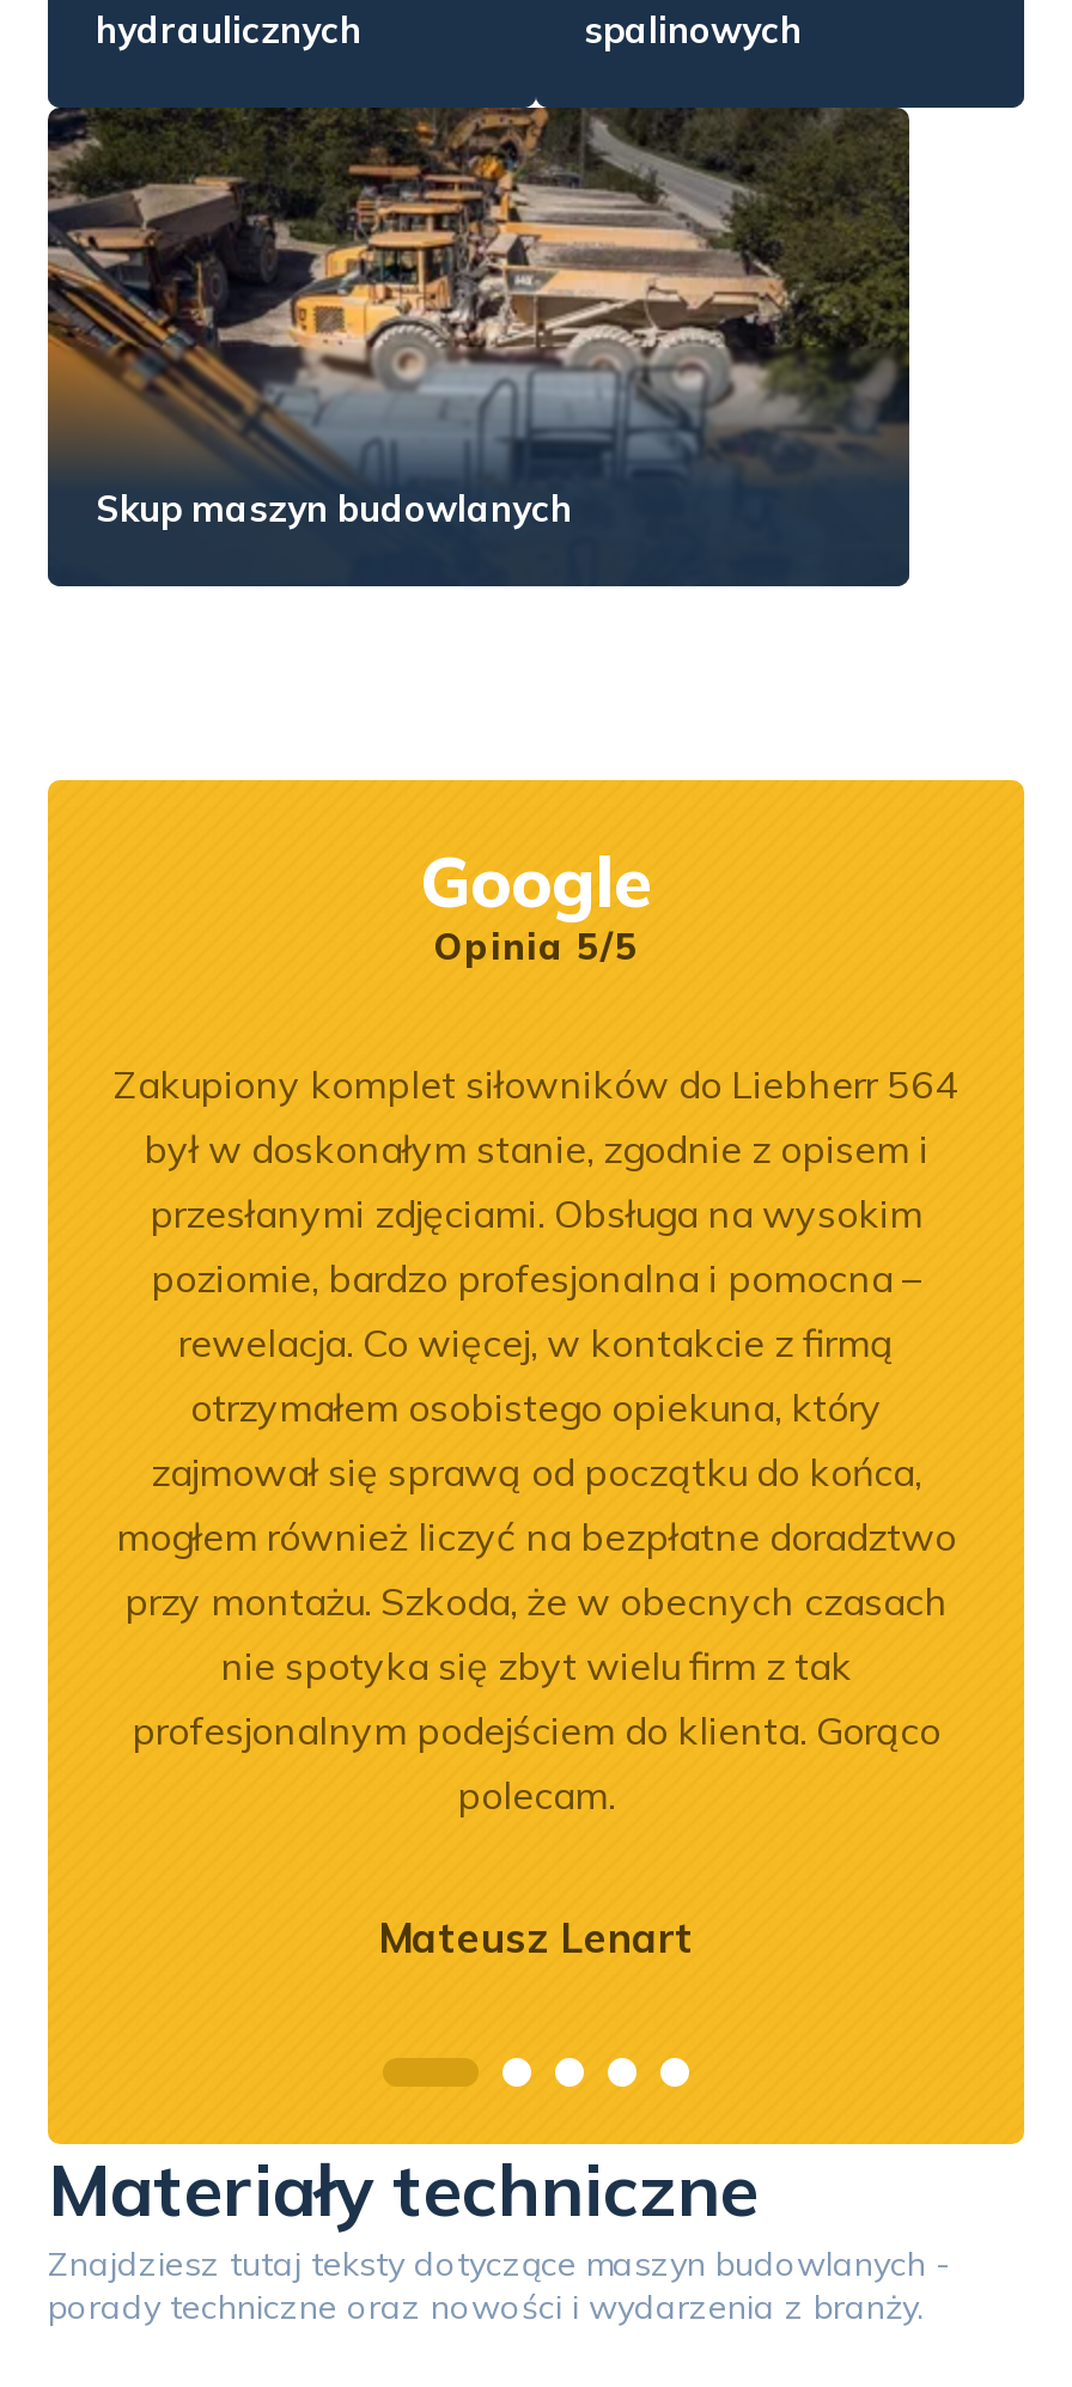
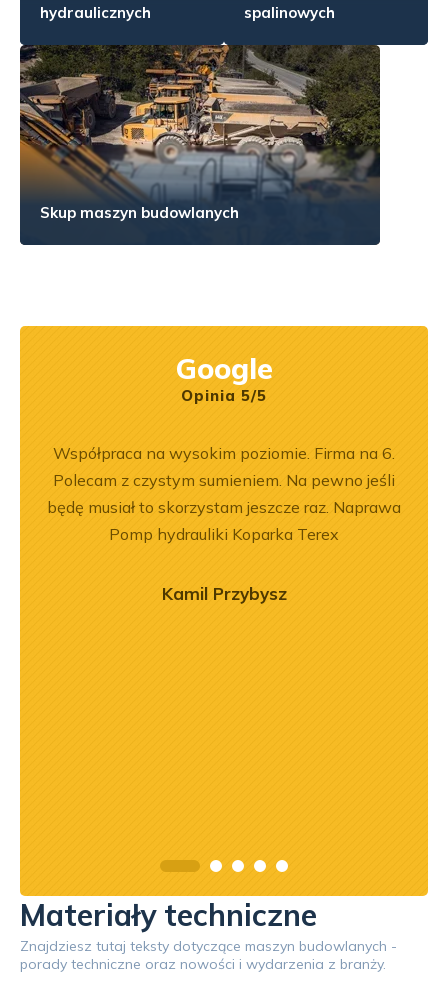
- Zakupiony komplet siłowników do Liebherr 564
- był w doskonałym stanie, zgodnie z opisem i
- przesłanymi zdjęciami. Obsługa na wysokim
- poziomie, bardzo profesjonalna i pomocna –
- rewelacja. Co więcej, w kontakcie z firmą
- otrzymałem osobistego opiekuna, który
- zajmował się sprawą od początku do końca,
- mogłem również liczyć na bezpłatne doradztwo
- przy montażu. Szkoda, że w obecnych czasach
- nie spotyka się zbyt wielu firm z tak
- profesjonalnym podejściem do klienta. Gorąco
- polecam.
+ Współpraca na wysokim poziomie. Firma na 6.
+ Polecam z czystym sumieniem. Na pewno jeśli
+ będę musiał to skorzystam jeszcze raz. Naprawa
+ Pomp hydrauliki Koparka Terex

- Mateusz Lenart
+ Kamil Przybysz
